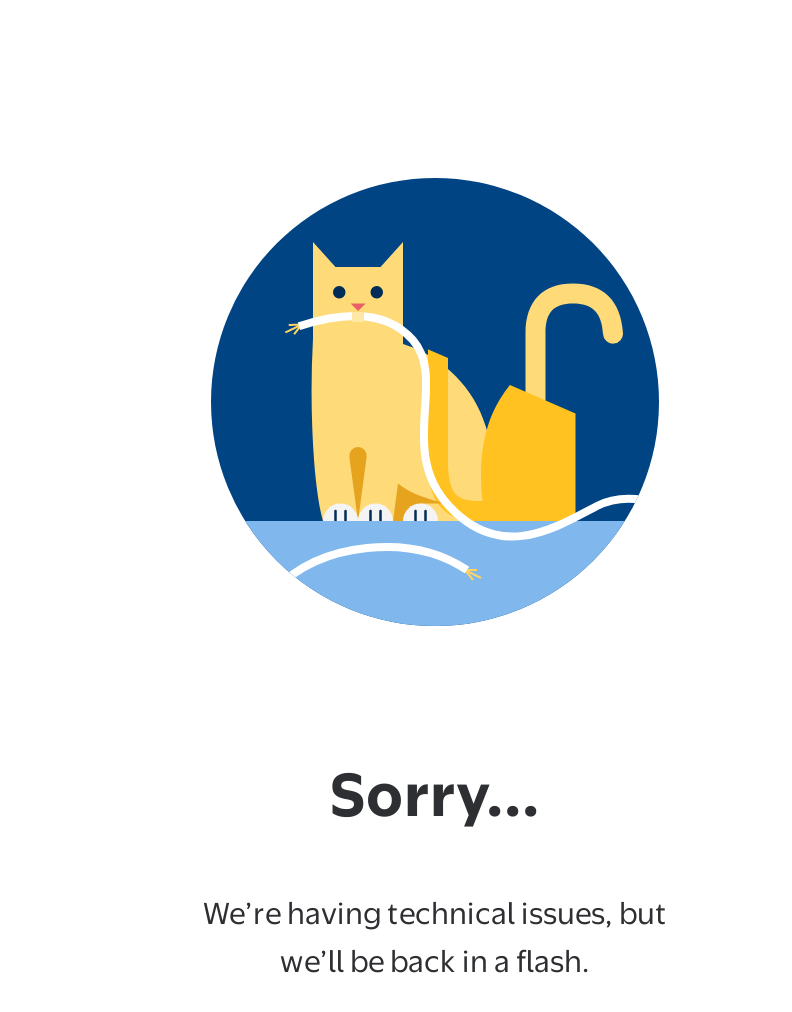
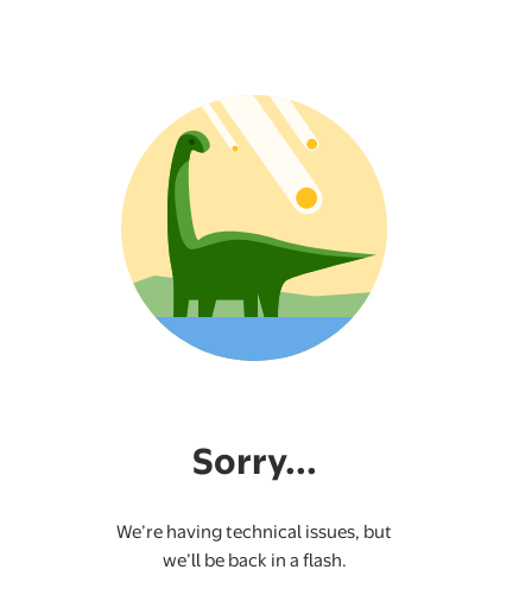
- [image]
+ [image]
